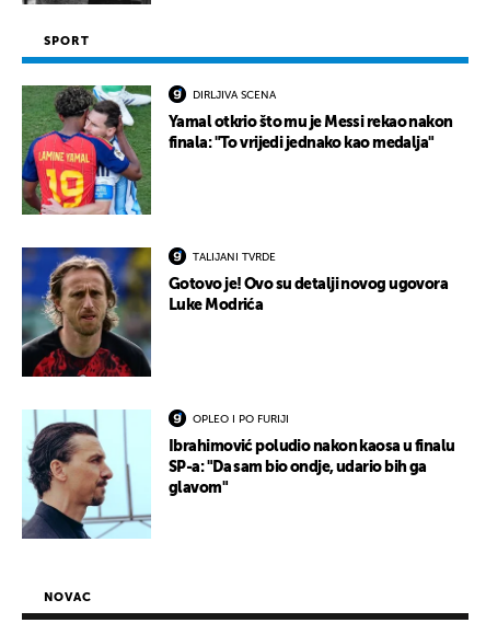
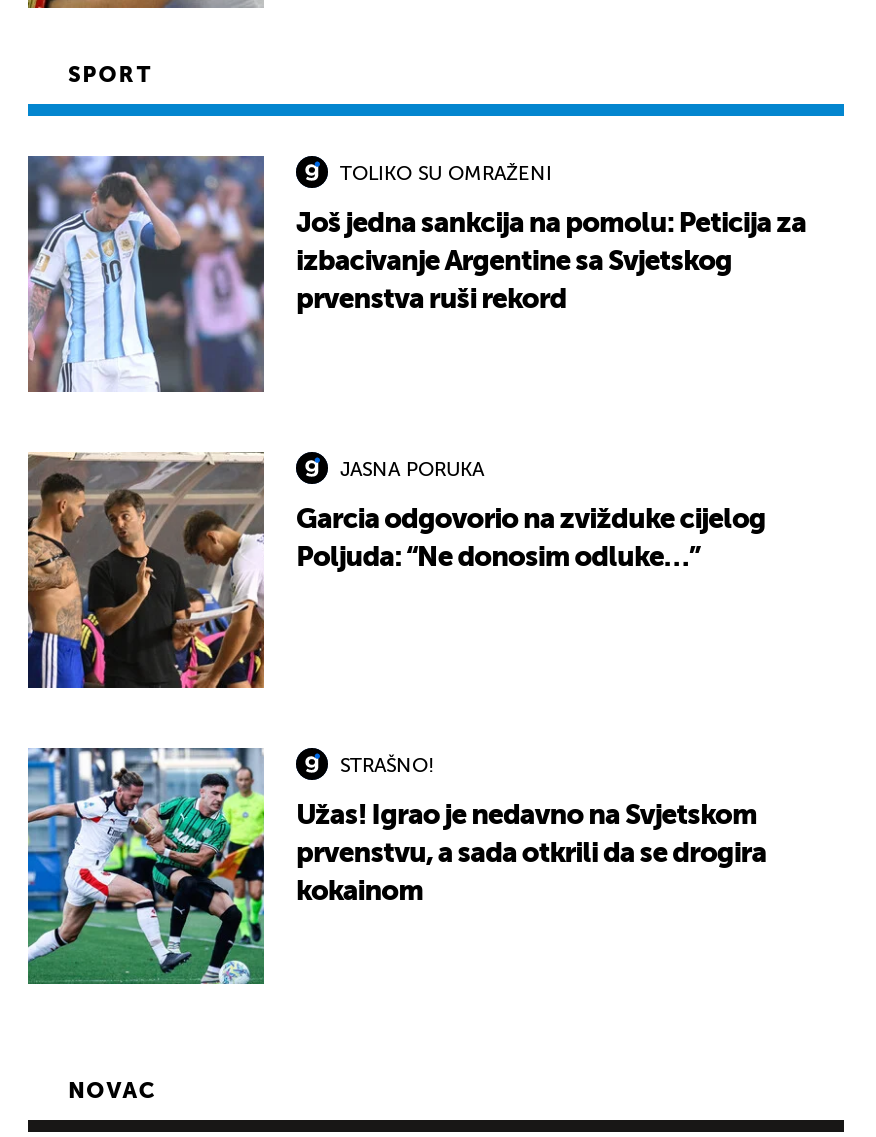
- [image]
- Yamal otkrio što mu je Messi rekao nakon
- finala: "To vrijedi jednako kao medalja"
+ [image]
+ Još jedna sankcija na pomolu: Peticija za
+ izbacivanje Argentine sa Svjetskog
+ prvenstva ruši rekord

- DIRLJIVA SCENA
+ TOLIKO SU OMRAŽENI

- [image]
- Gotovo je! Ovo su detalji novog ugovora
- Luke Modrića
+ [image]
+ Garcia odgovorio na zvižduke cijelog
+ Poljuda: “Ne donosim odluke…”

- TALIJANI TVRDE
+ JASNA PORUKA

- [image]
- Ibrahimović poludio nakon kaosa u finalu
- SP-a: "Da sam bio ondje, udario bih ga
- glavom"
+ [image]
+ Užas! Igrao je nedavno na Svjetskom
+ prvenstvu, a sada otkrili da se drogira
+ kokainom

- OPLEO I PO FURIJI
+ STRAŠNO!
